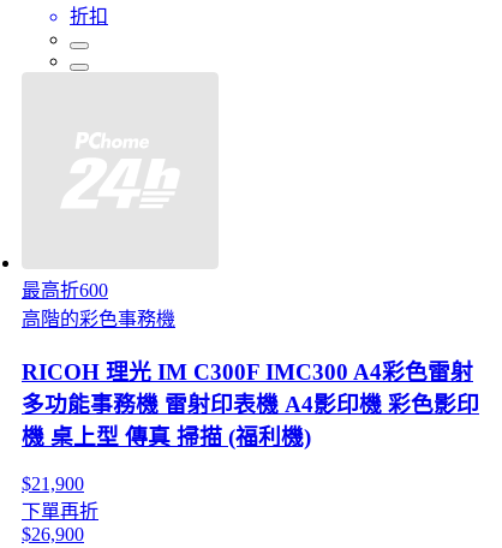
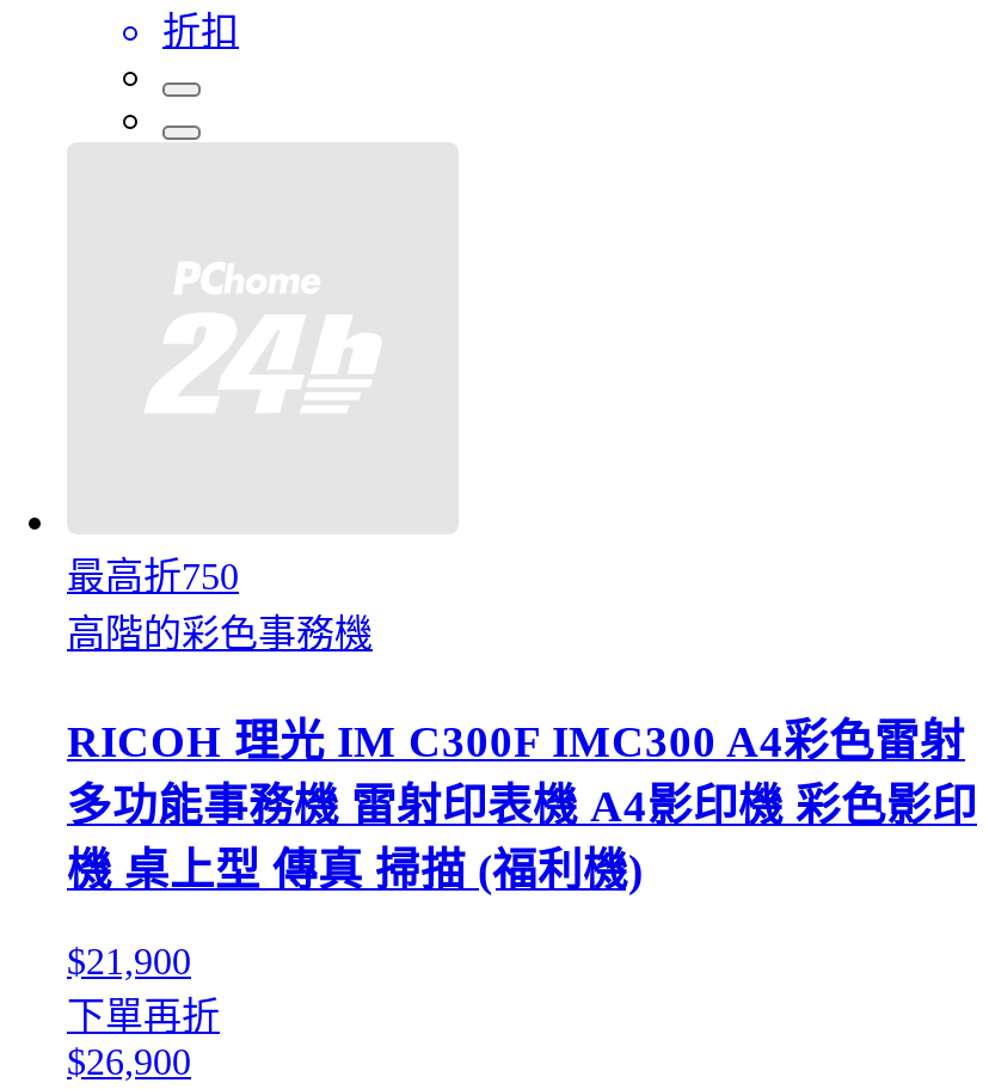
- 最高折600
+ 最高折750
